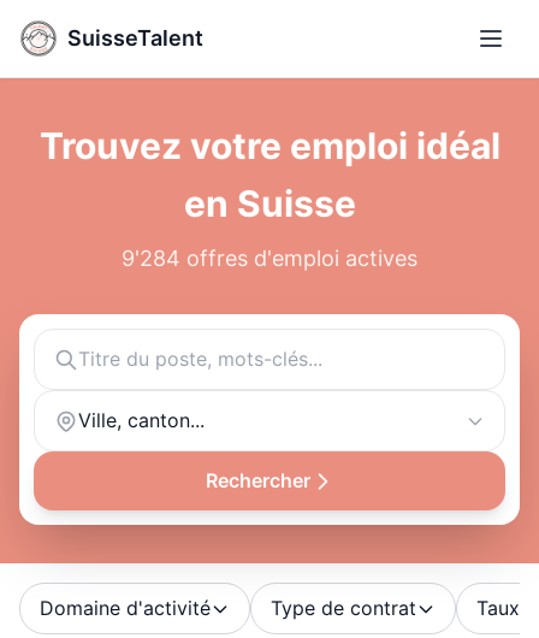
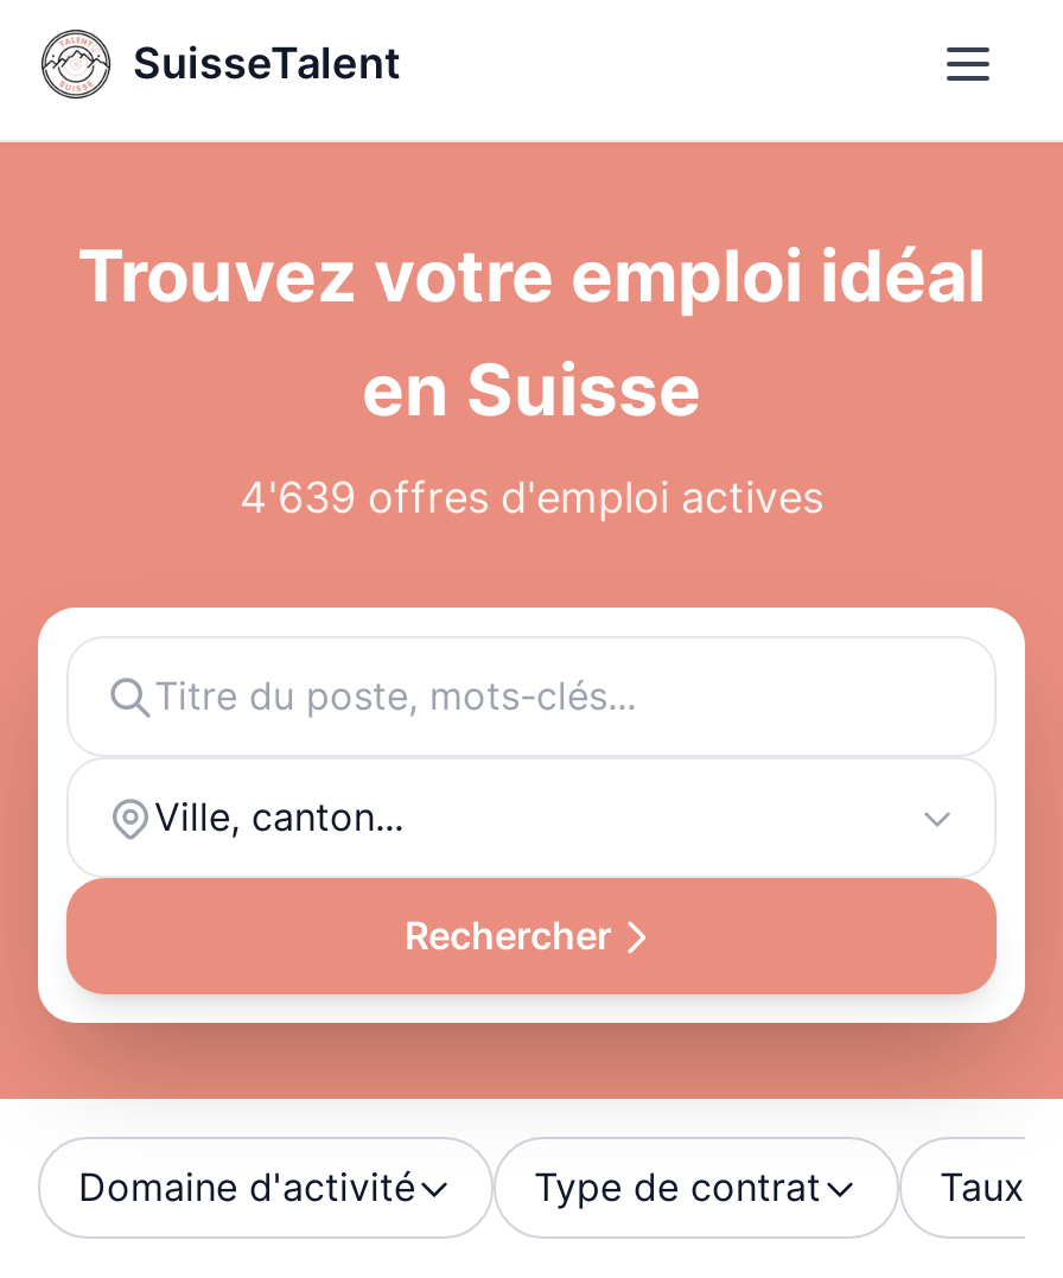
- 9'284 offres d'emploi actives
+ 4'639 offres d'emploi actives
